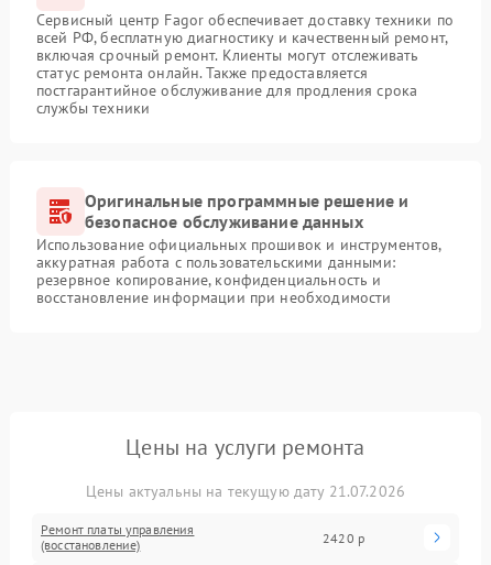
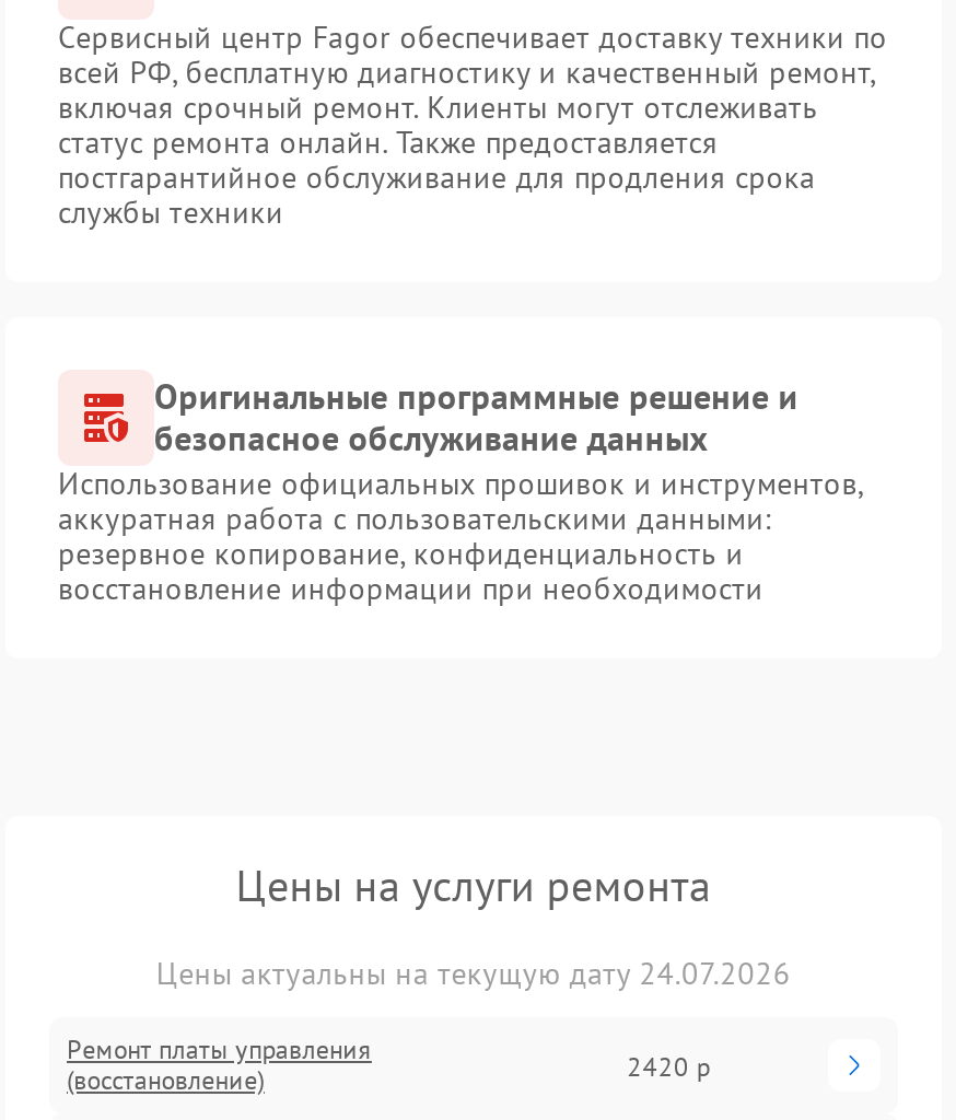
- Цены актуальны на текущую дату 21.07.2026
+ Цены актуальны на текущую дату 24.07.2026
